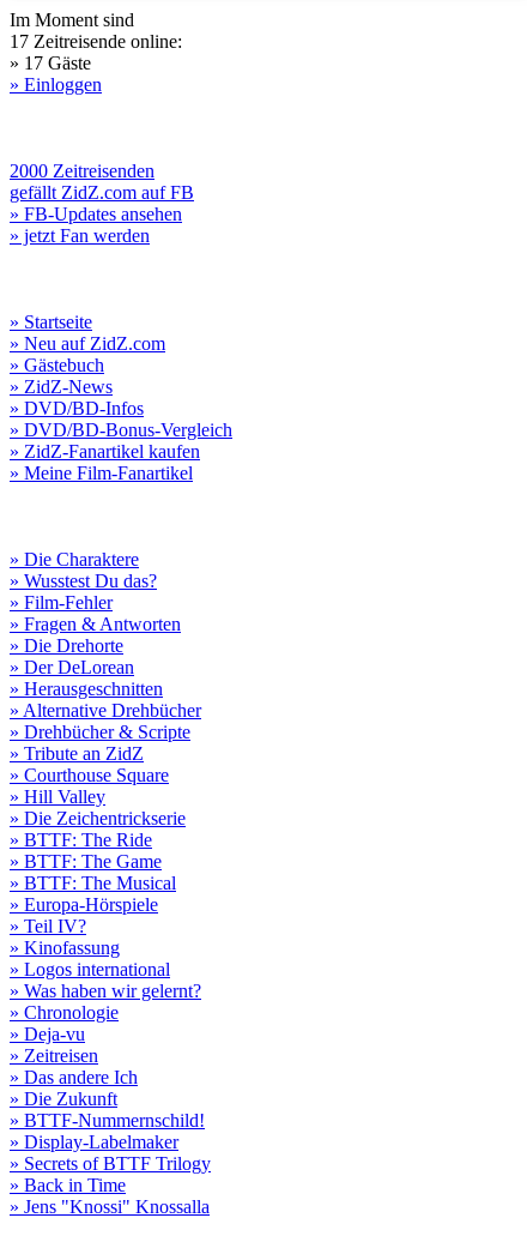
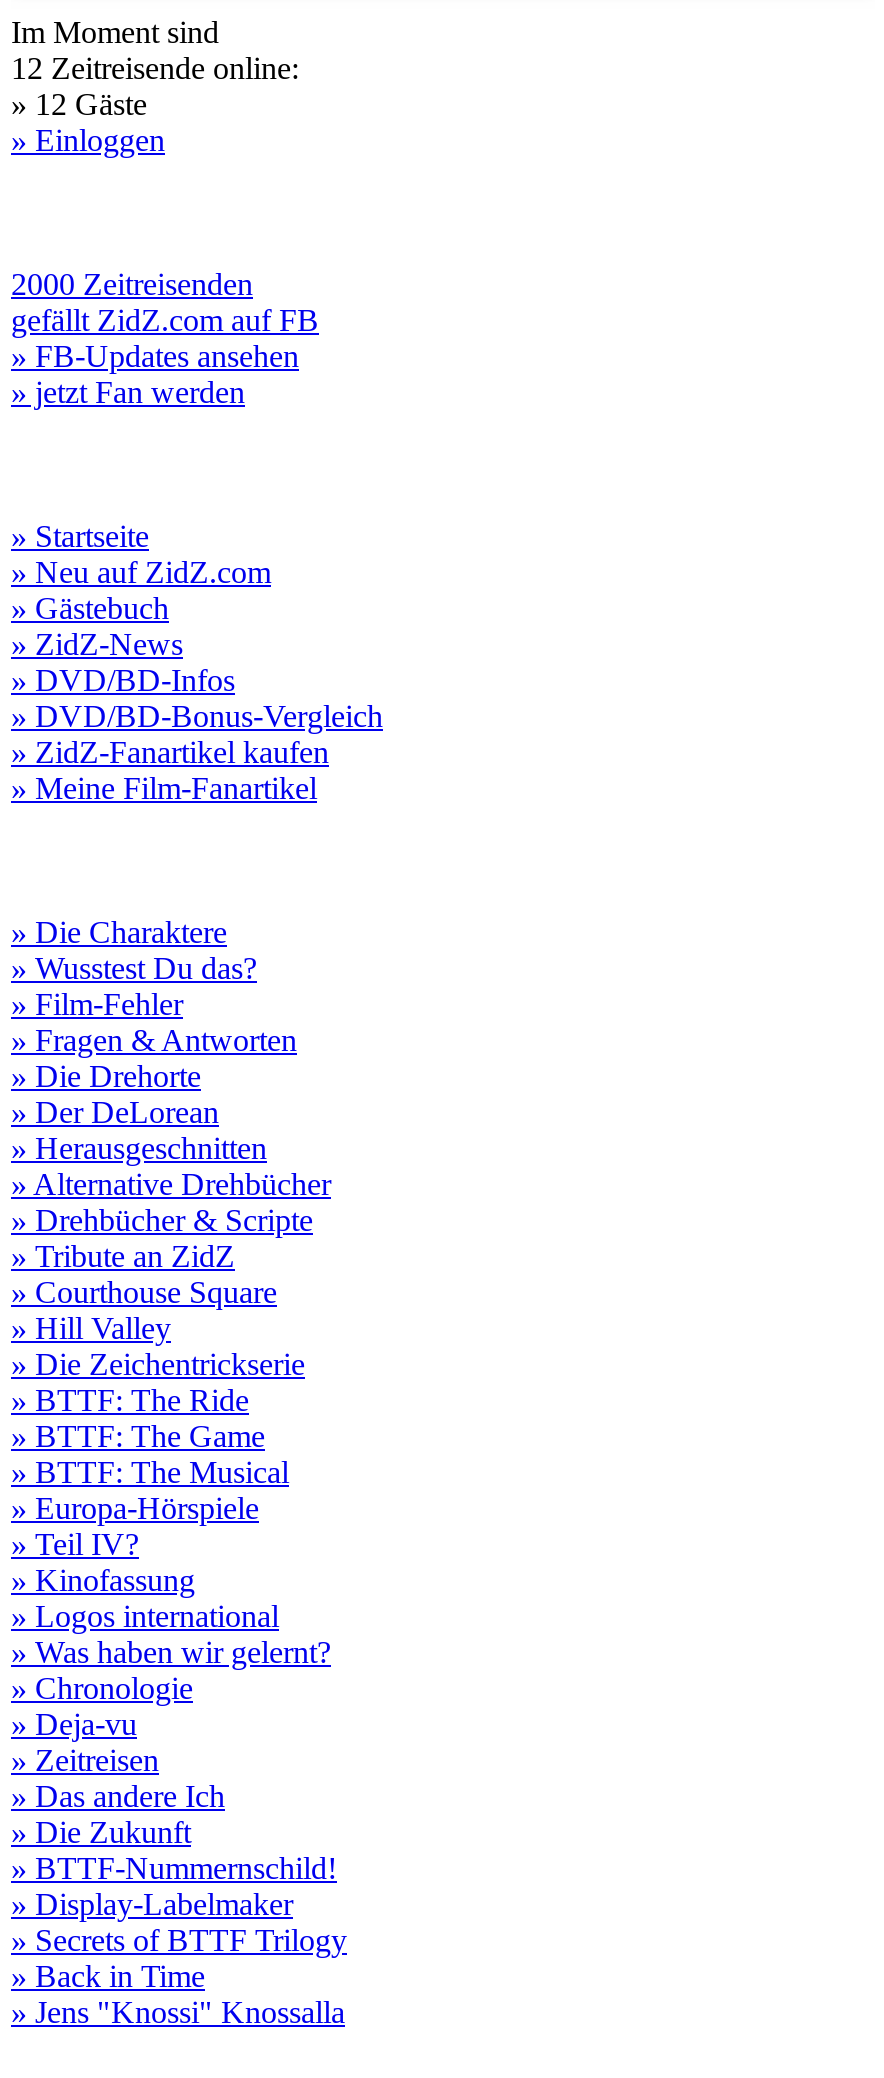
- 17 Zeitreisende online:
+ 12 Zeitreisende online:

- » 17 Gäste
+ » 12 Gäste
